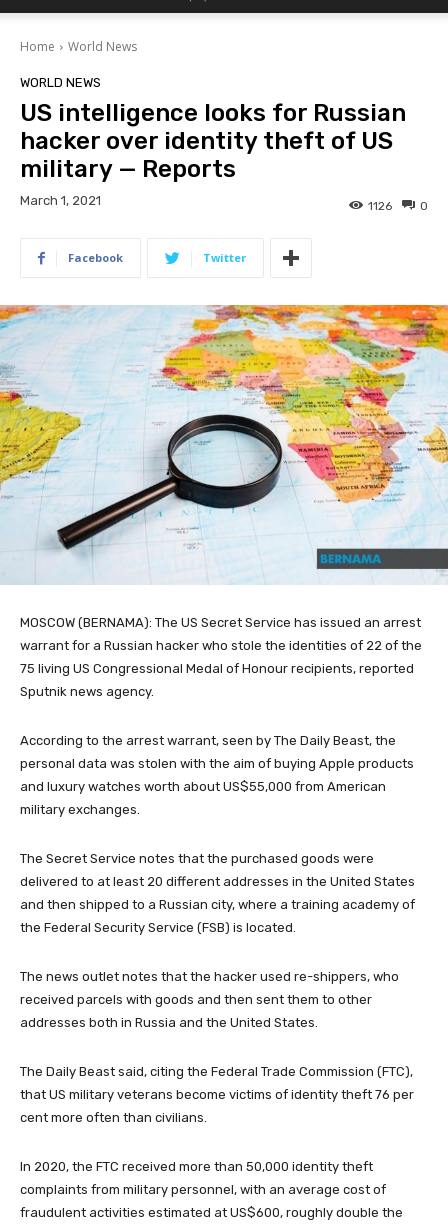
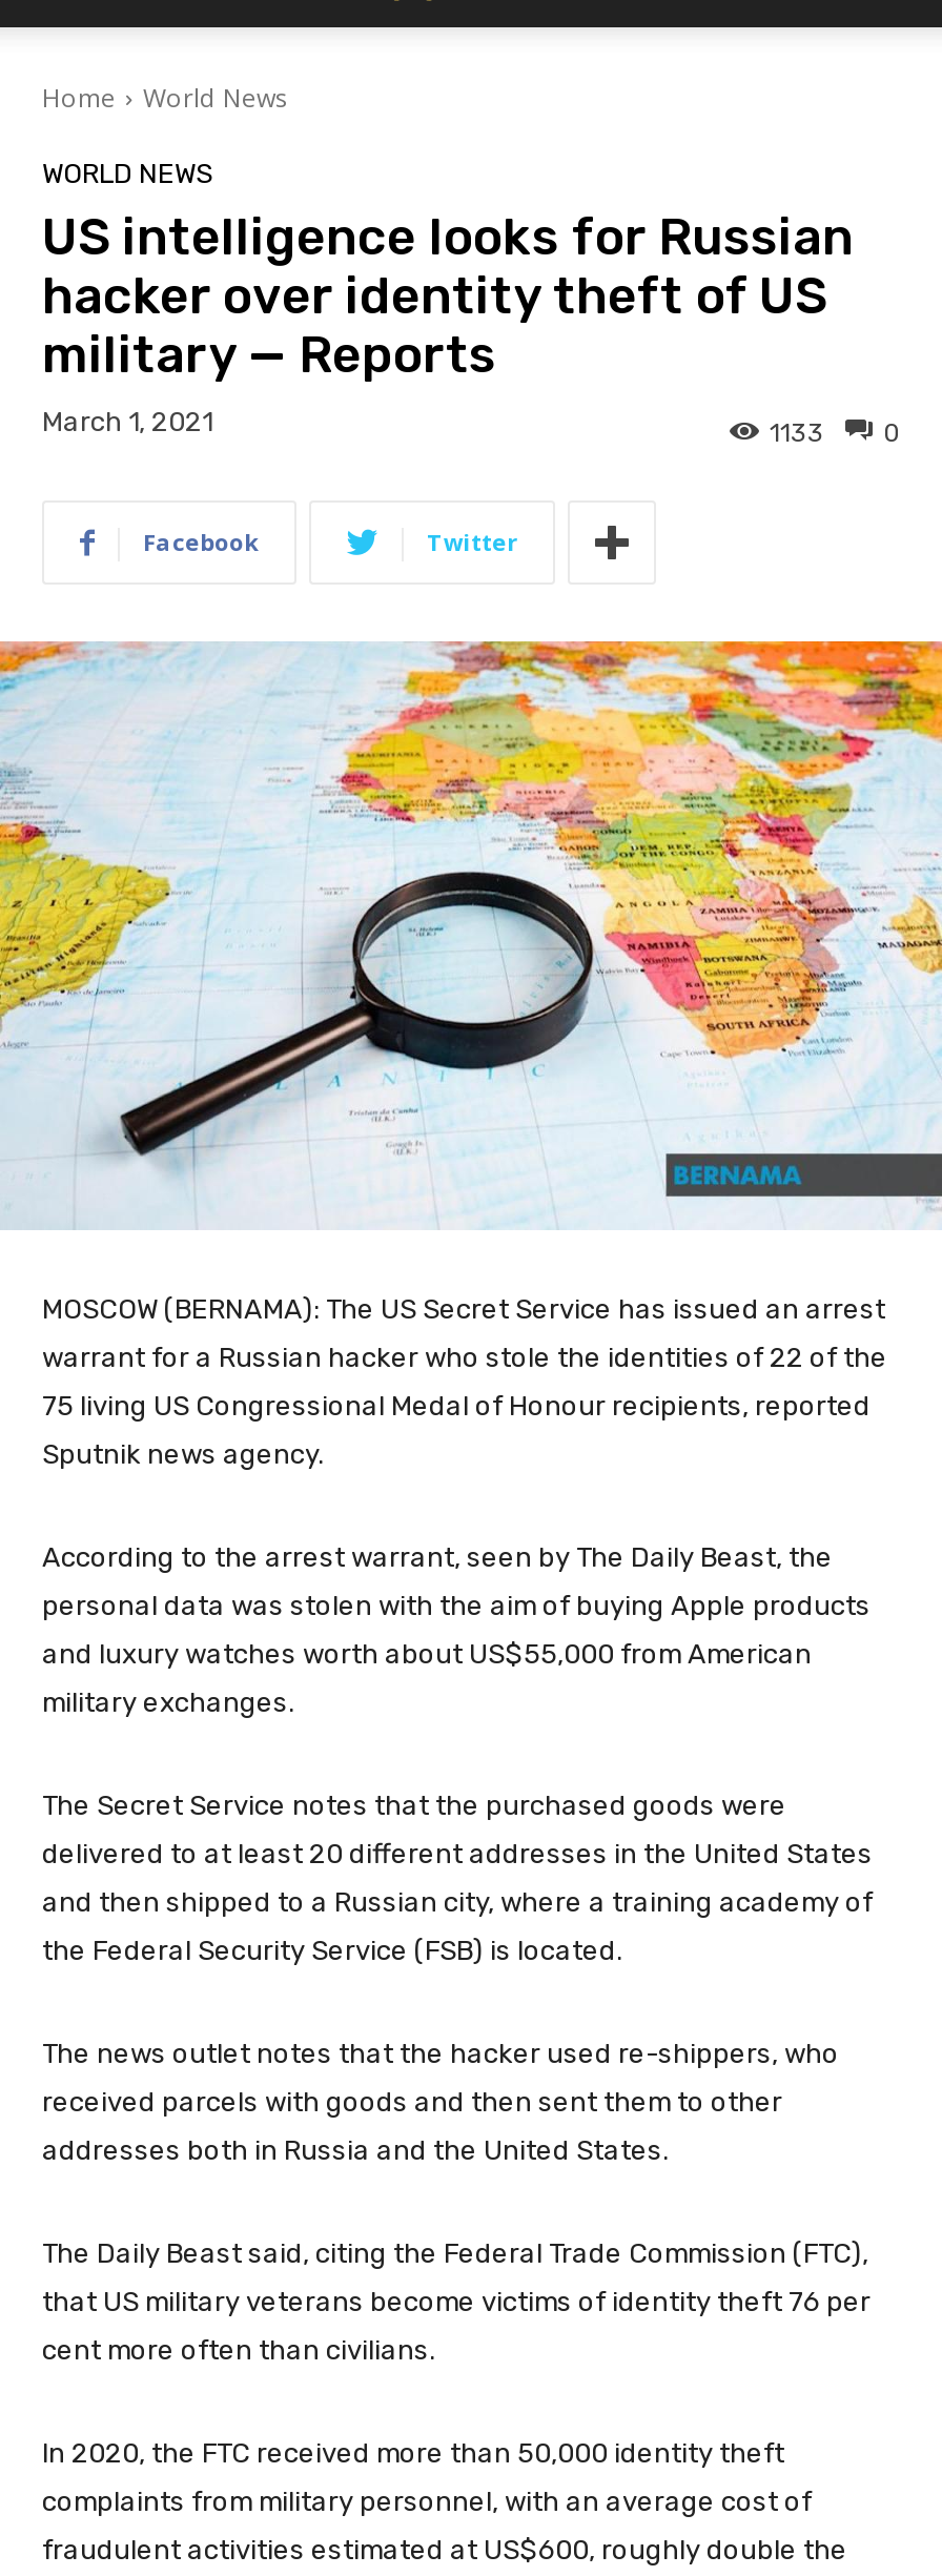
- 1126 0
+ 1133 0
